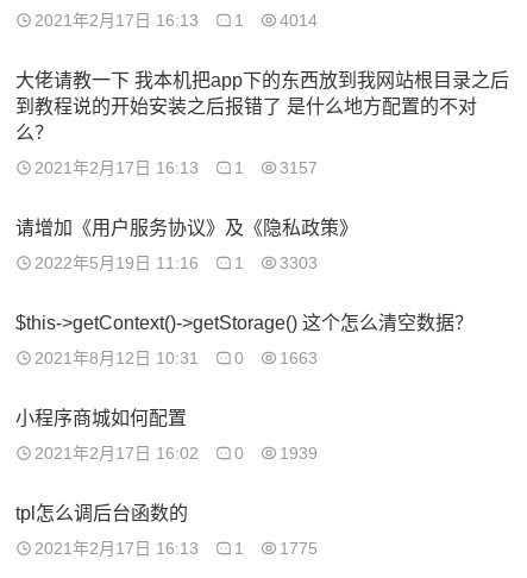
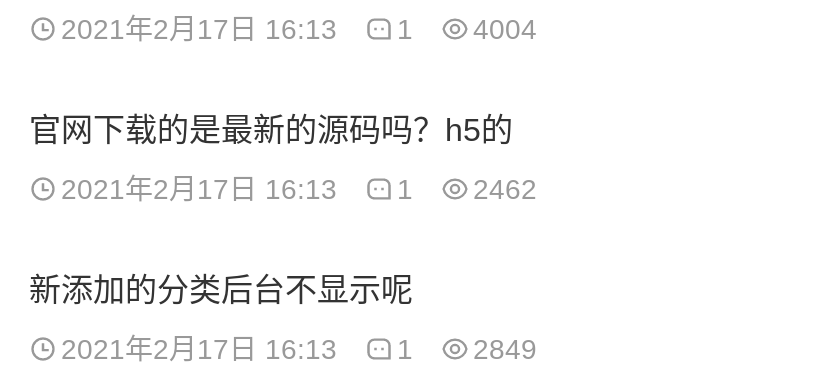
- 2021年2月17日 16:13 1 4014
+ 2021年2月17日 16:13 1 4004

- 大佬请教一下 我本机把app下的东西放到我网站根目录之后
- 到教程说的开始安装之后报错了 是什么地方配置的不对
- 么？
+ 官网下载的是最新的源码吗？h5的

- 3157
- 请增加《用户服务协议》及《隐私政策》
- 2022年5月19日 11:16
- 1
- 3303
- $this->getContext()->getStorage() 这个怎么清空数据？
- 2021年8月12日 10:31
- 0
- 1663
- 小程序商城如何配置
- 2021年2月17日 16:02
- 0
- 1939
- tpl怎么调后台函数的
+ 2462
+ 新添加的分类后台不显示呢

- 2021年2月17日 16:13 1 1775
+ 2021年2月17日 16:13 1 2849
